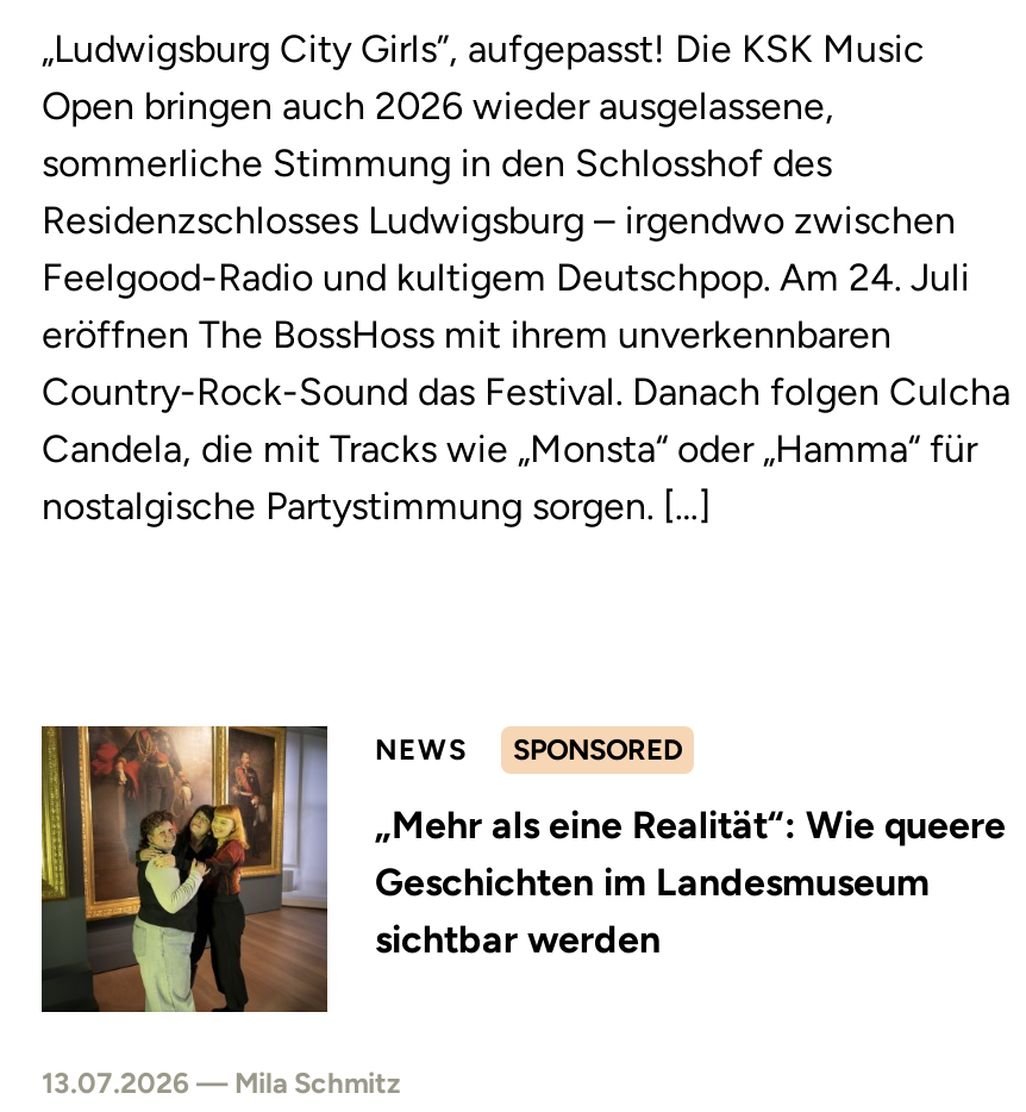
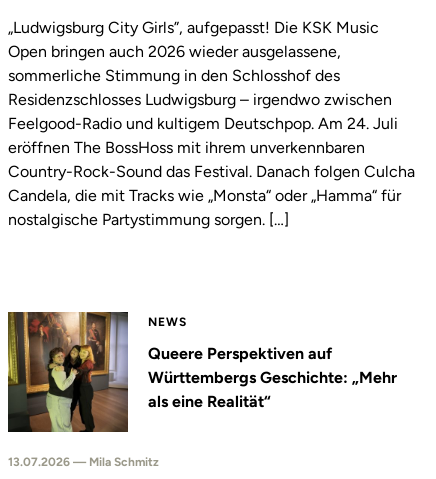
- SPONSORED
- „Mehr als eine Realität“: Wie queere
- Geschichten im Landesmuseum
- sichtbar werden
+ Queere Perspektiven auf
+ Württembergs Geschichte: „Mehr
+ als eine Realität“
